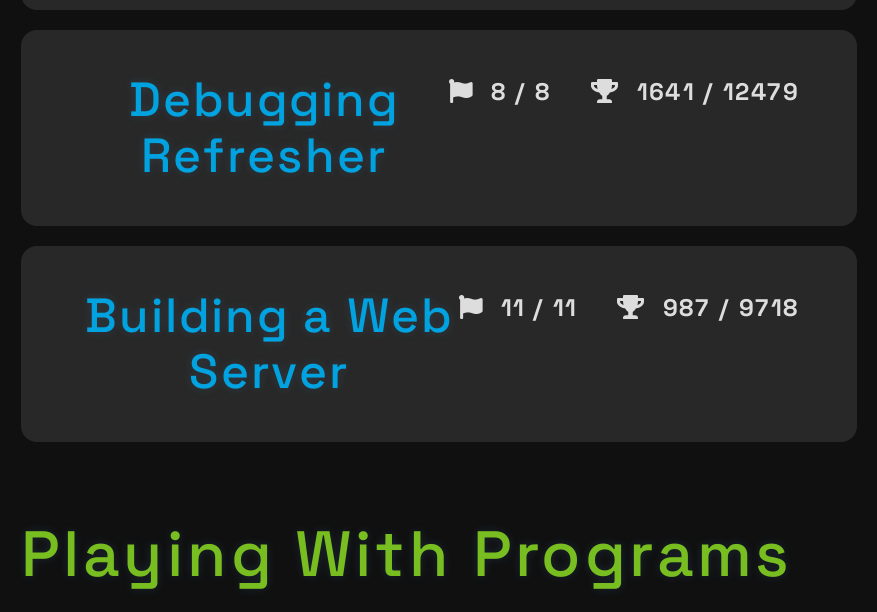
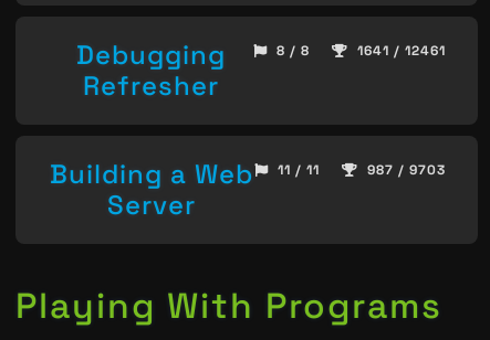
- 1641 / 12479
+ 1641 / 12461

- 987 / 9718
+ 987 / 9703
